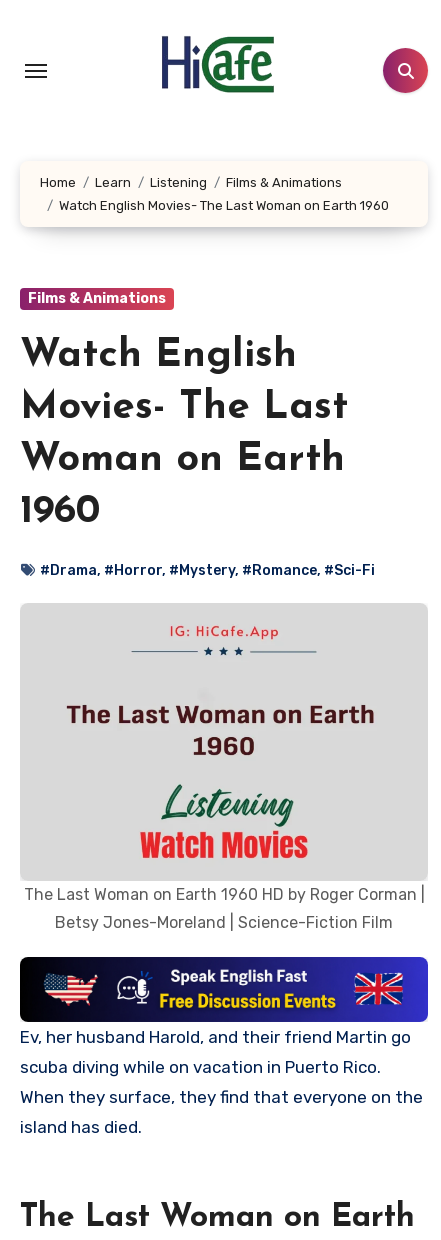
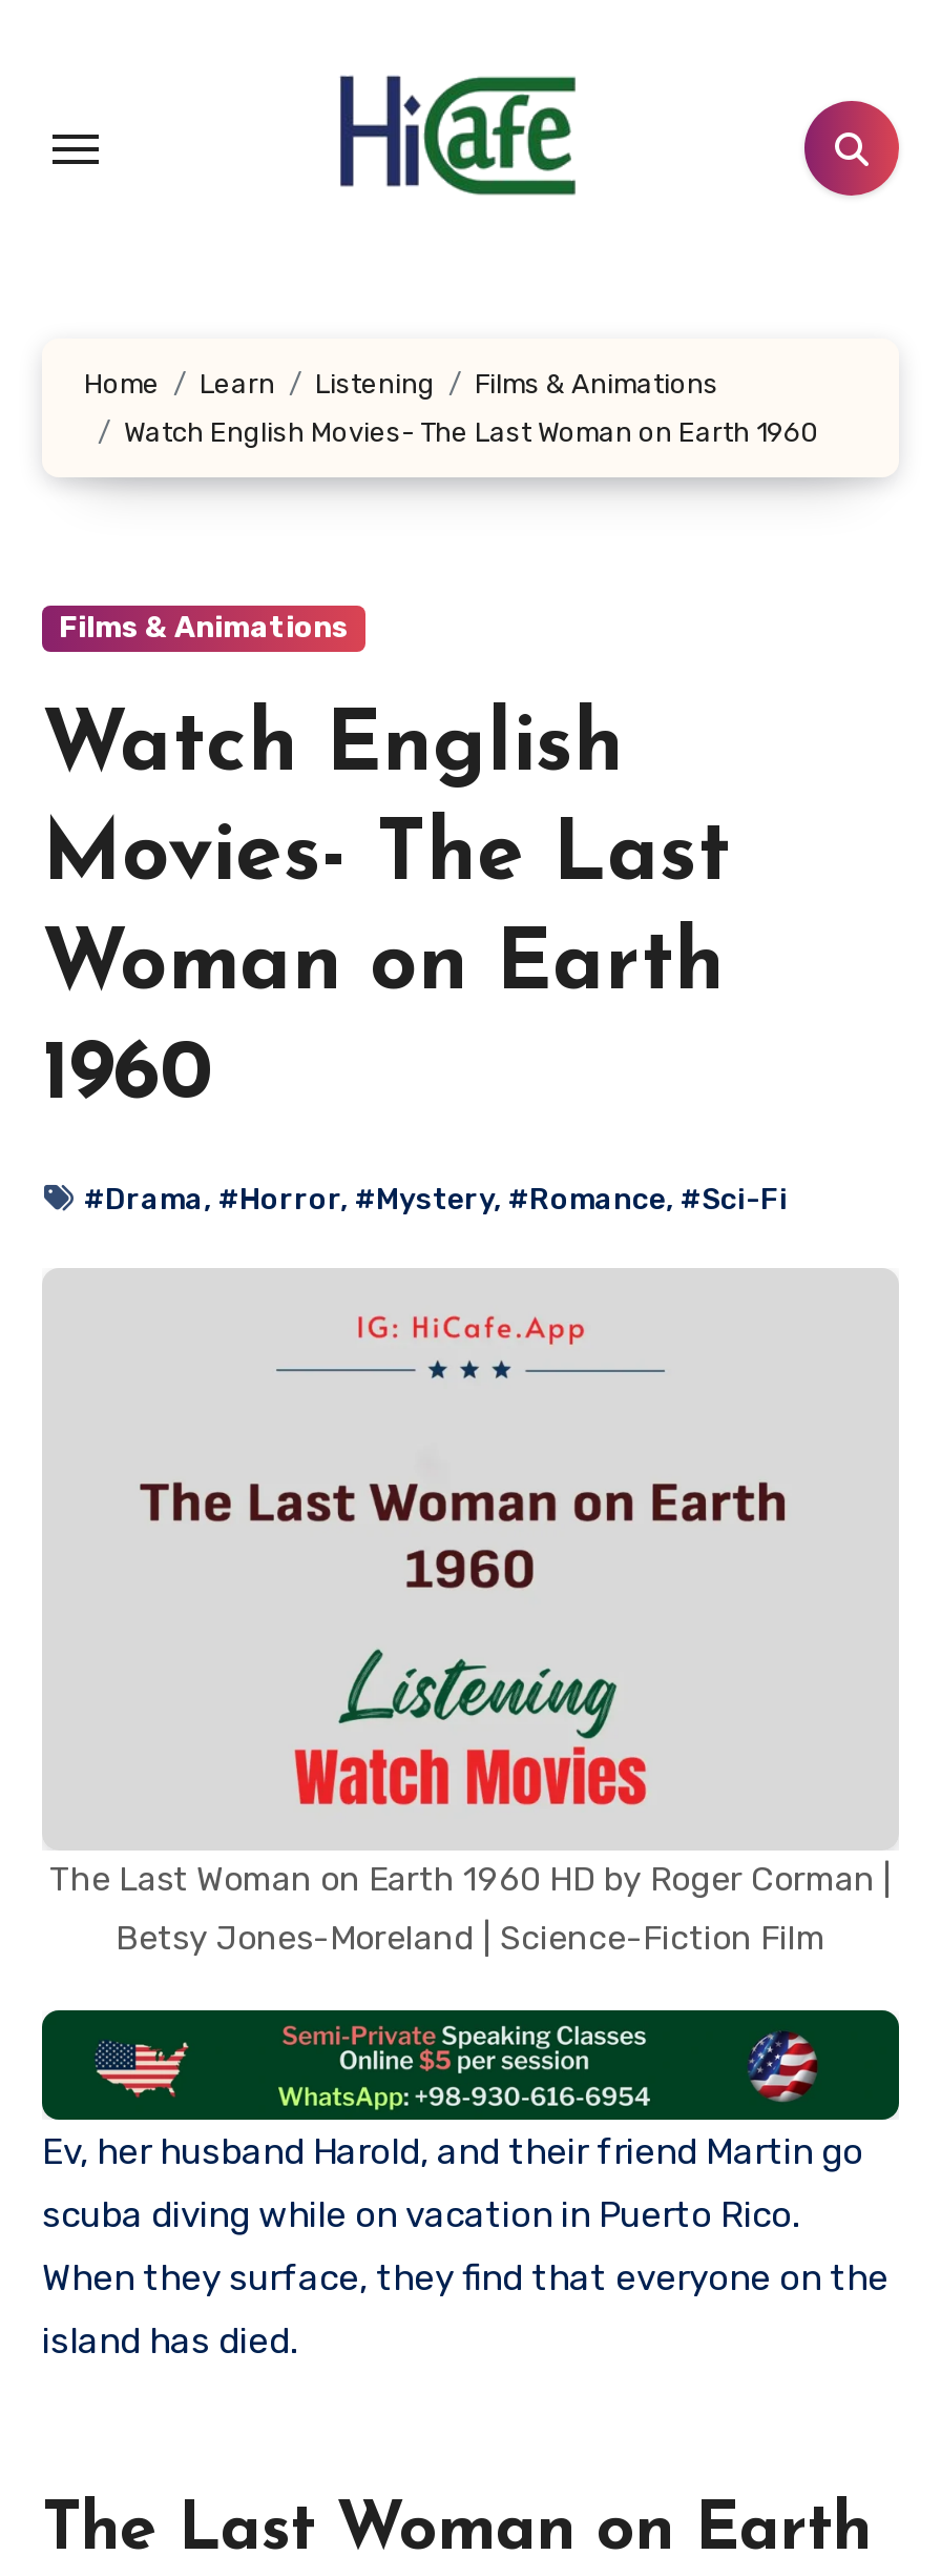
- [image]
+ [image]
